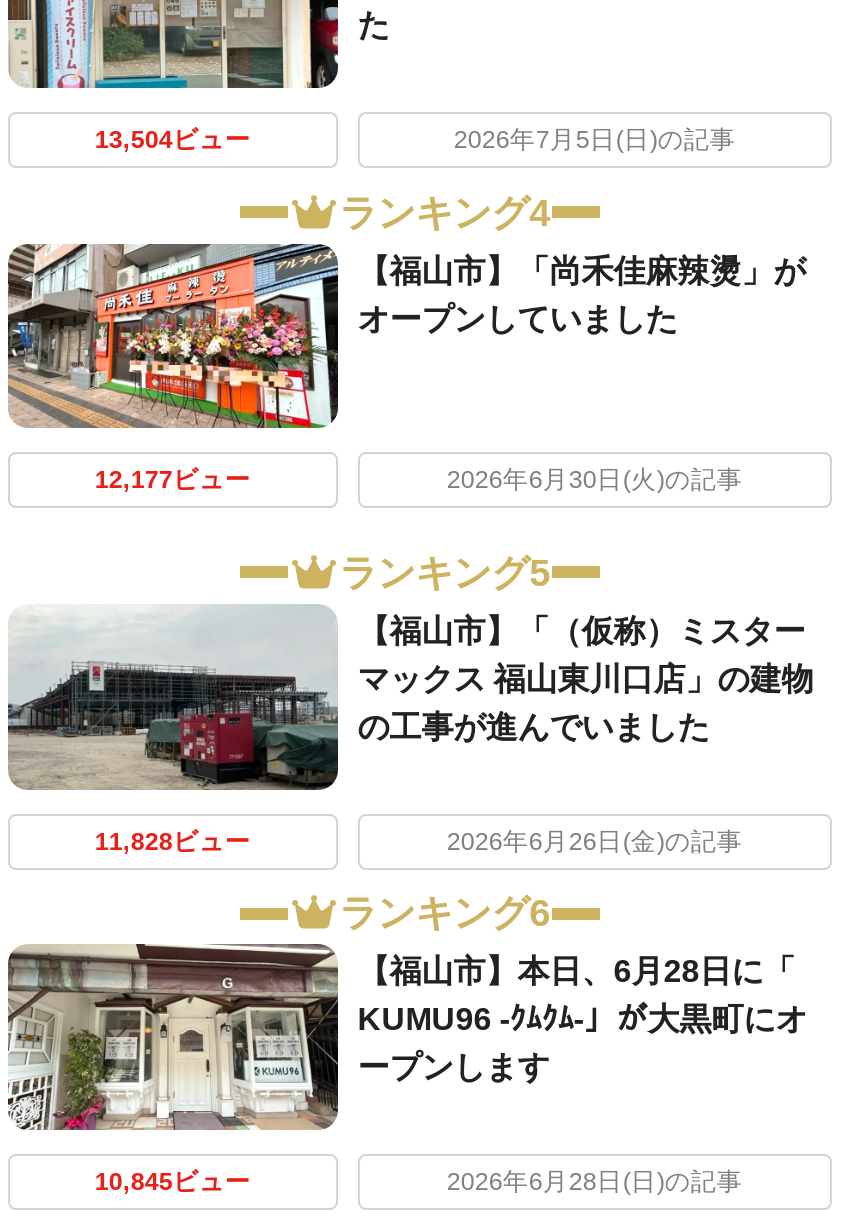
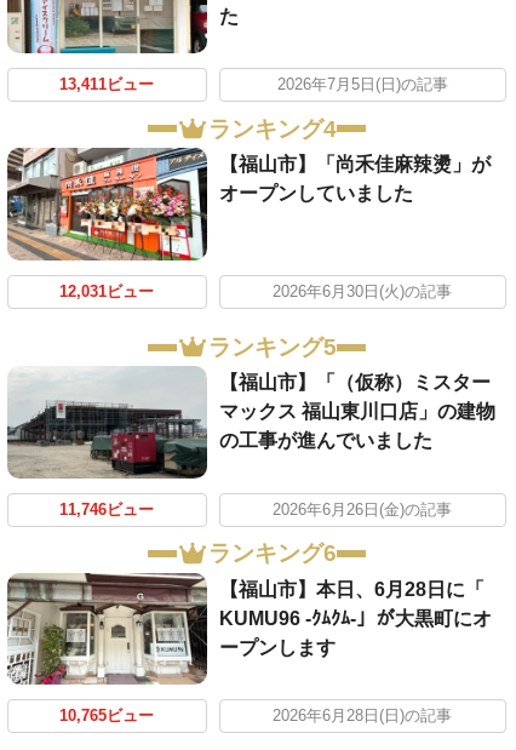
- 13,504ビュー
+ 13,411ビュー

- 12,177ビュー
+ 12,031ビュー

- 11,828ビュー
+ 11,746ビュー

- 10,845ビュー
+ 10,765ビュー
